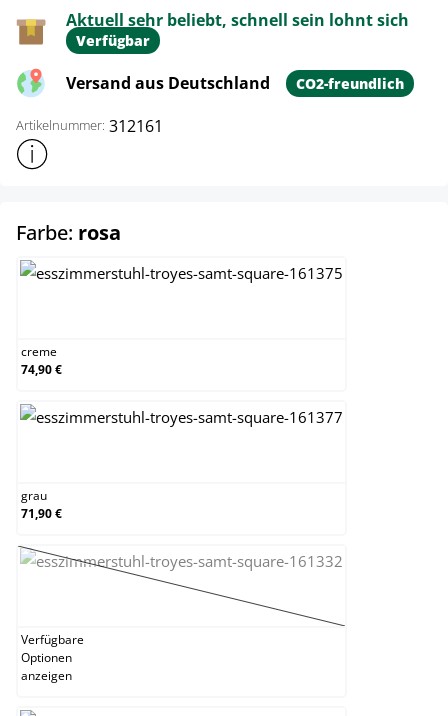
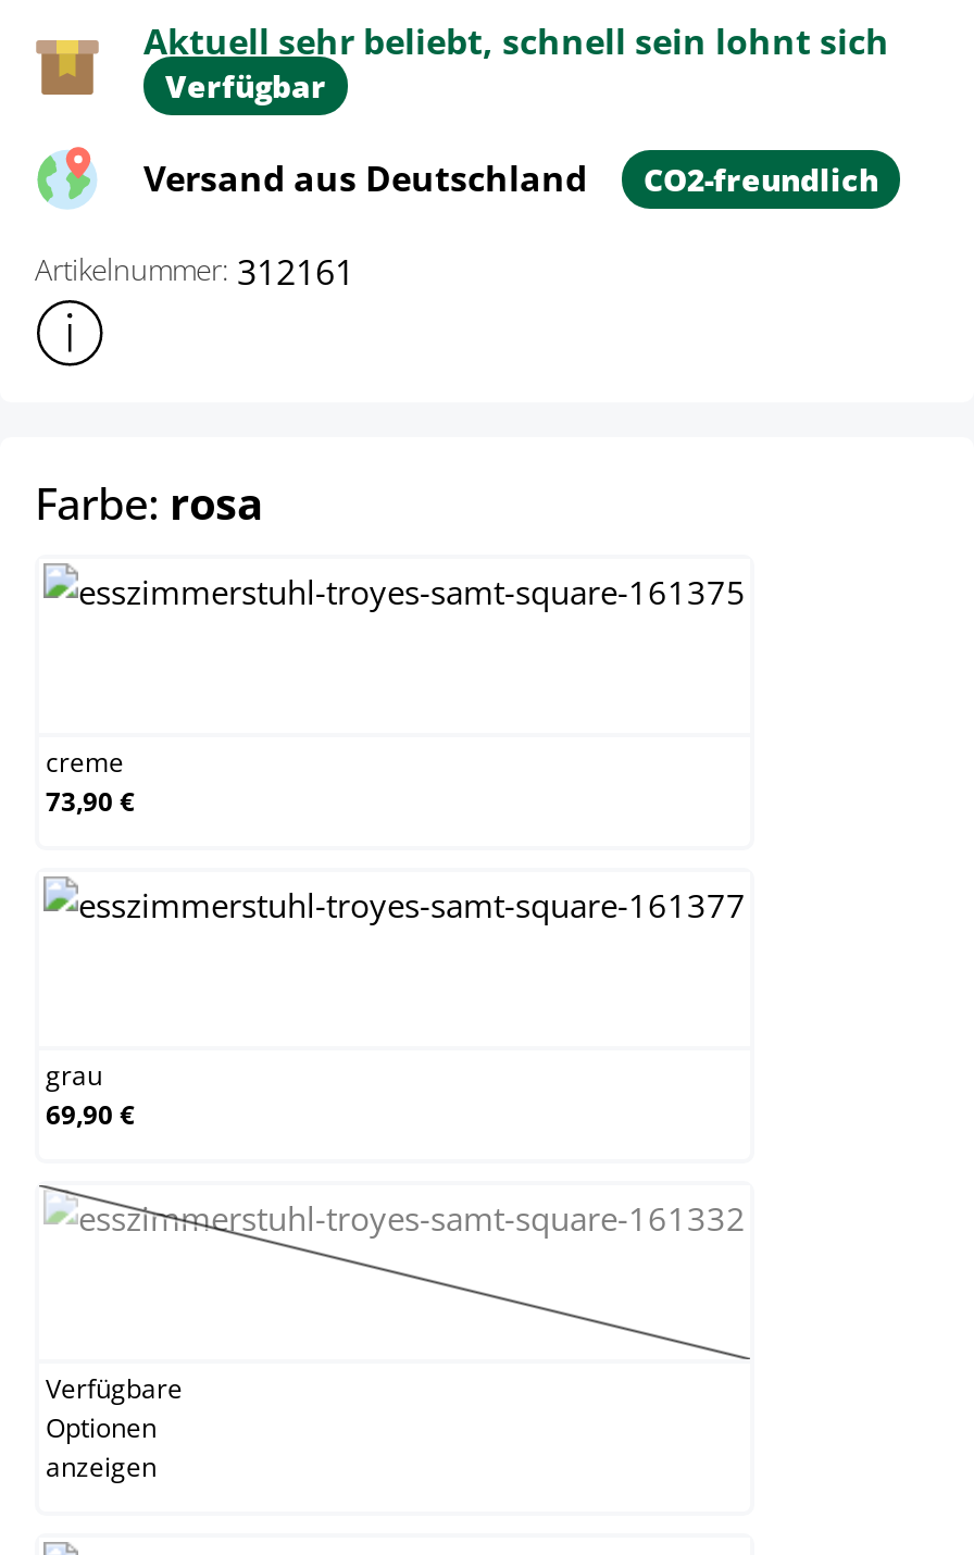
- 74,90 €
+ 73,90 €

- 71,90 €
+ 69,90 €
